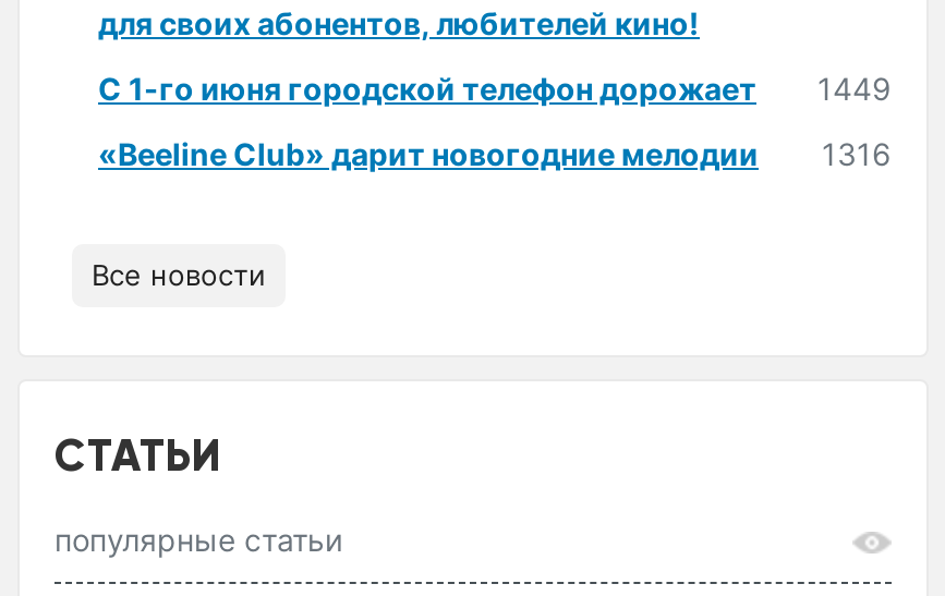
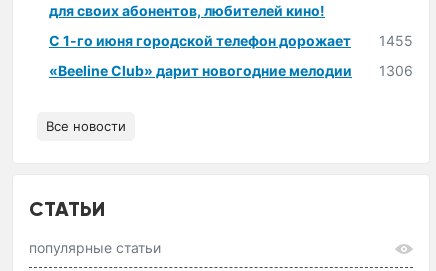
- С 1-го июня городской телефон дорожает 1449
+ С 1-го июня городской телефон дорожает 1455

- «Beeline Club» дарит новогодние мелодии 1316
+ «Beeline Club» дарит новогодние мелодии 1306
